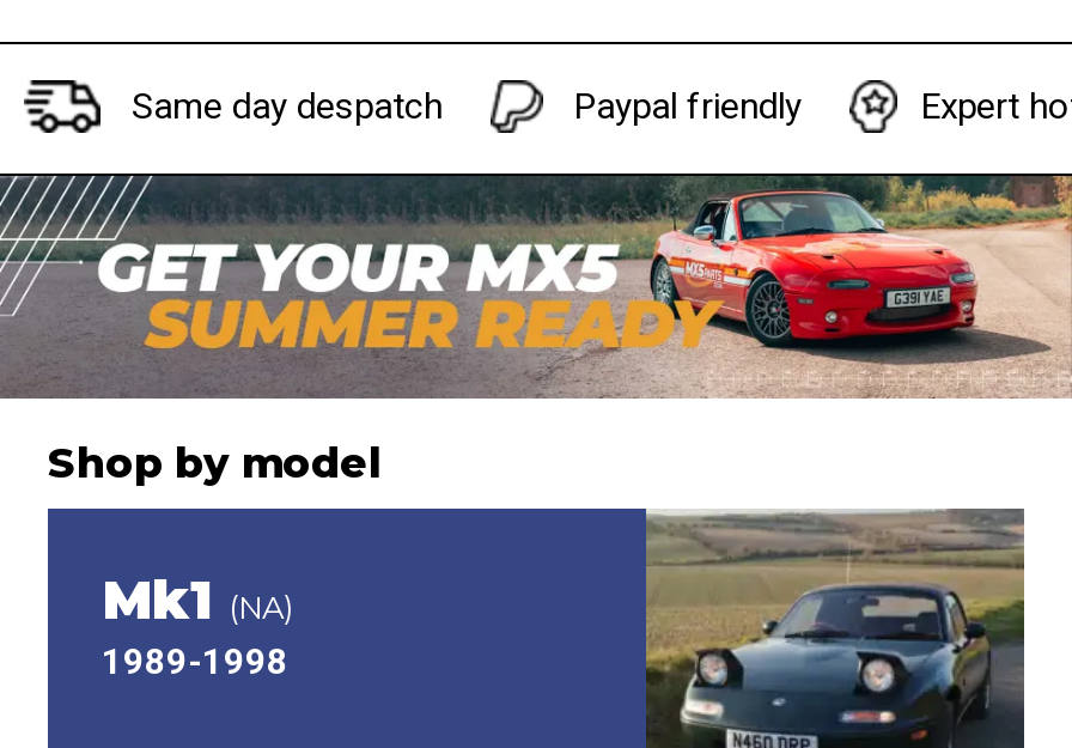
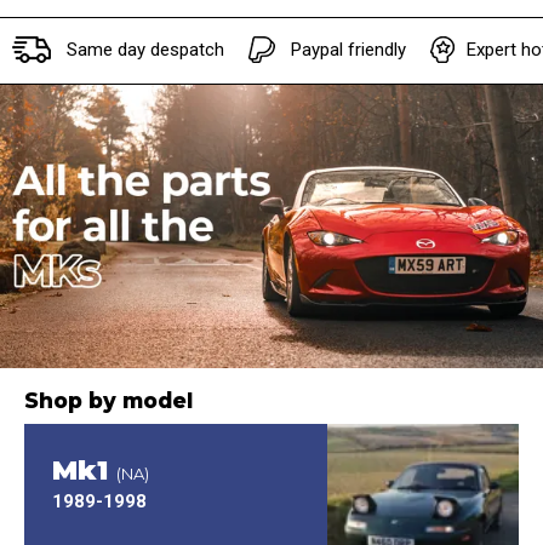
- [image]
+ [image]
